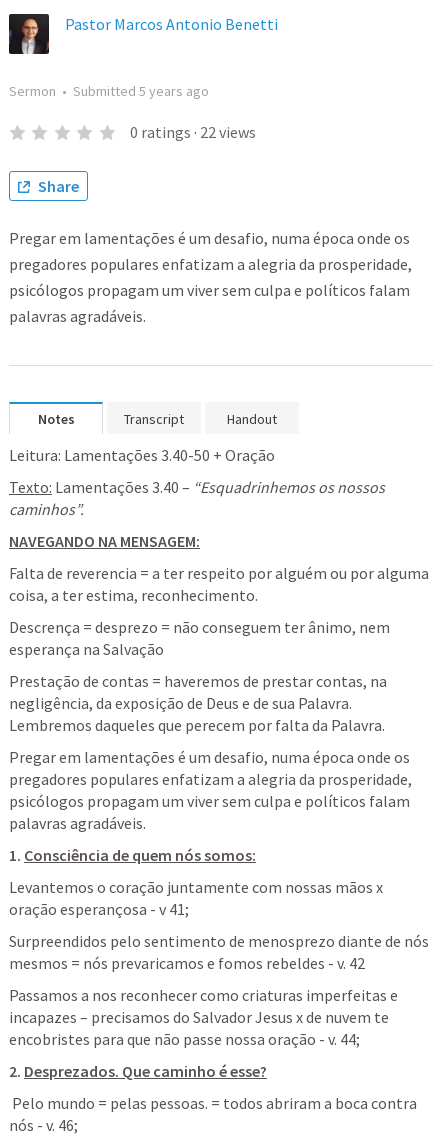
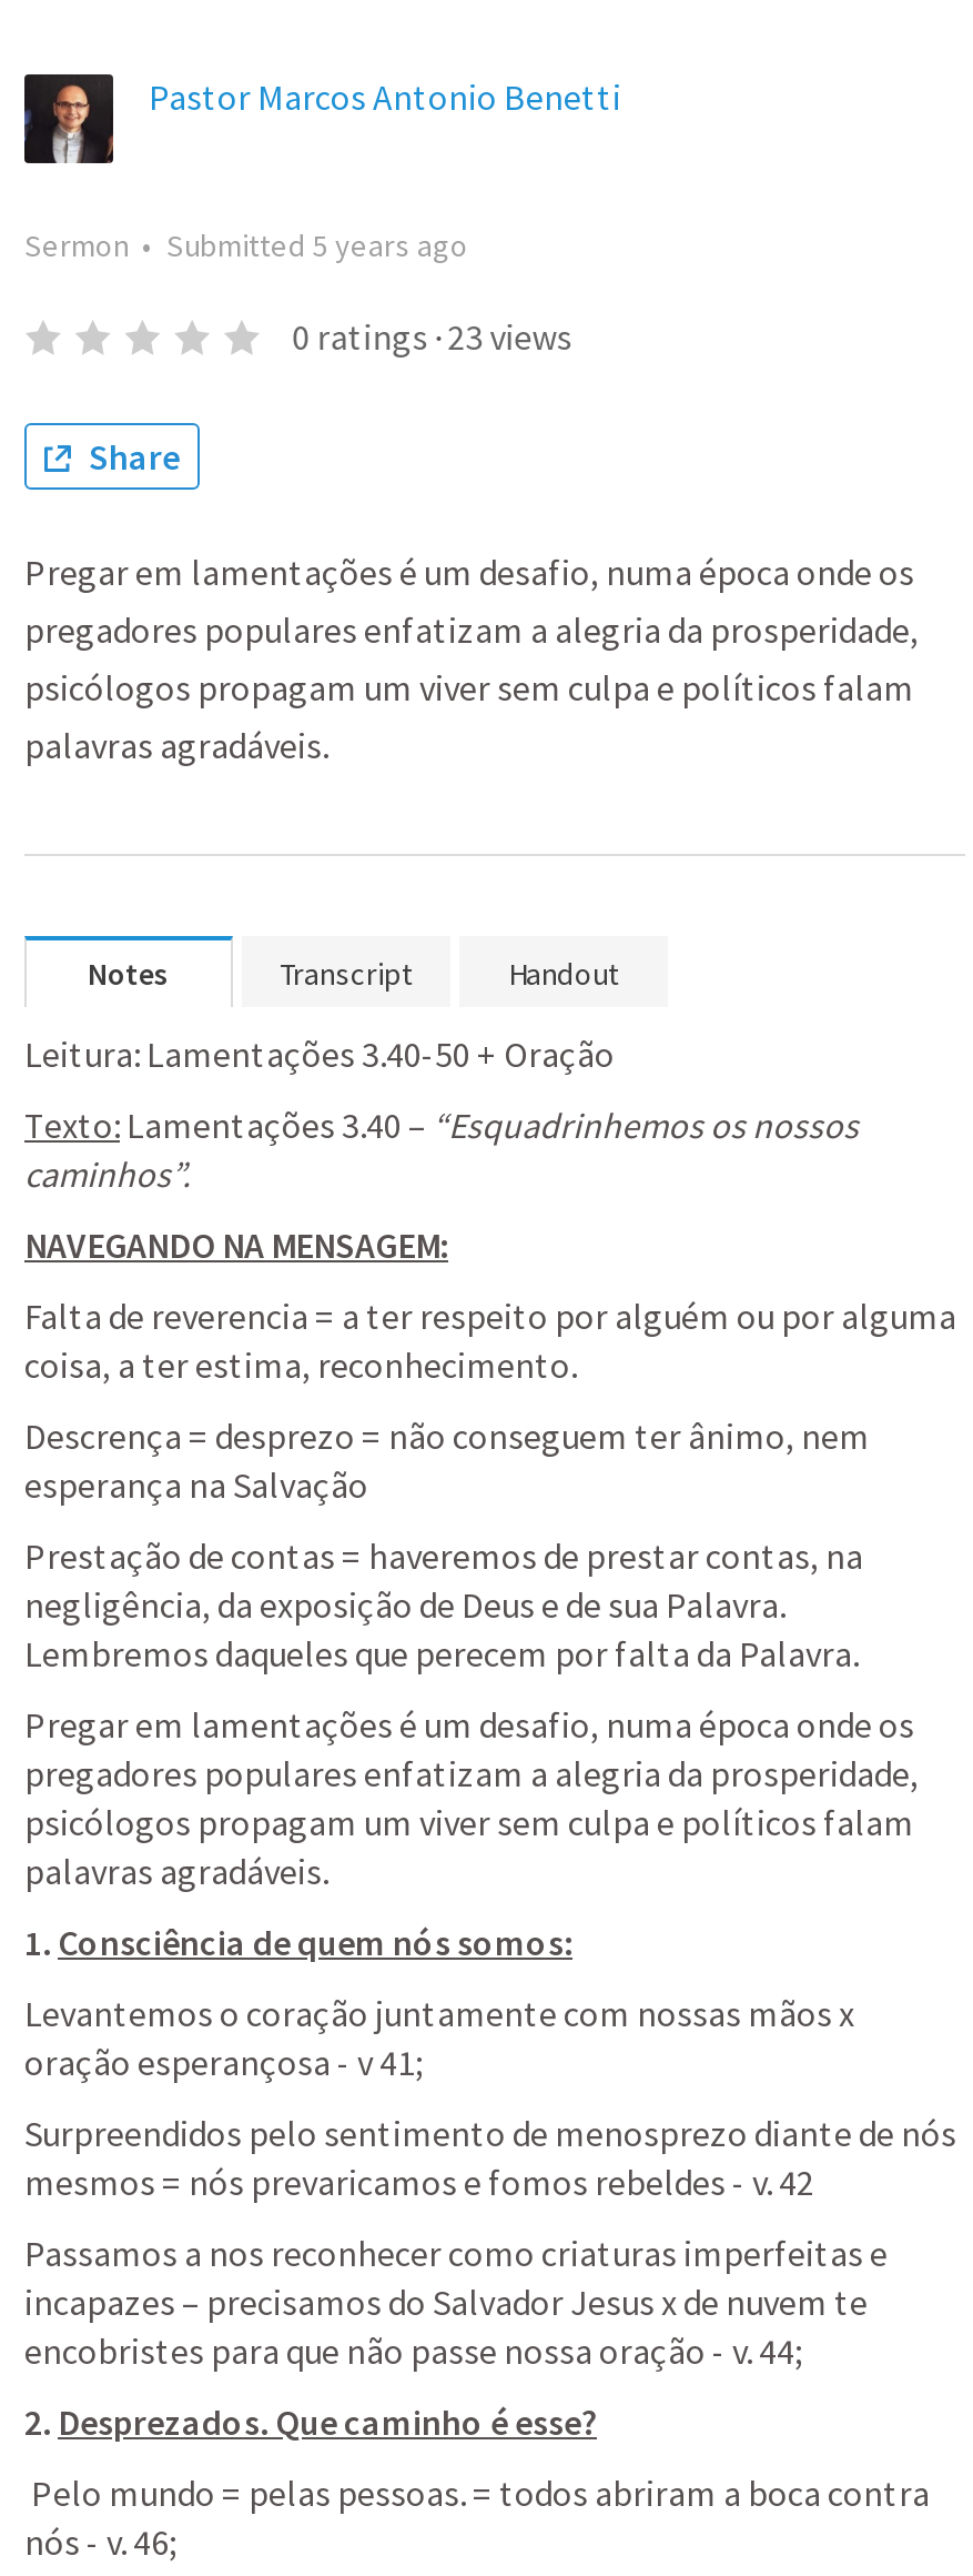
- 0 ratings · 22 views
+ 0 ratings · 23 views
